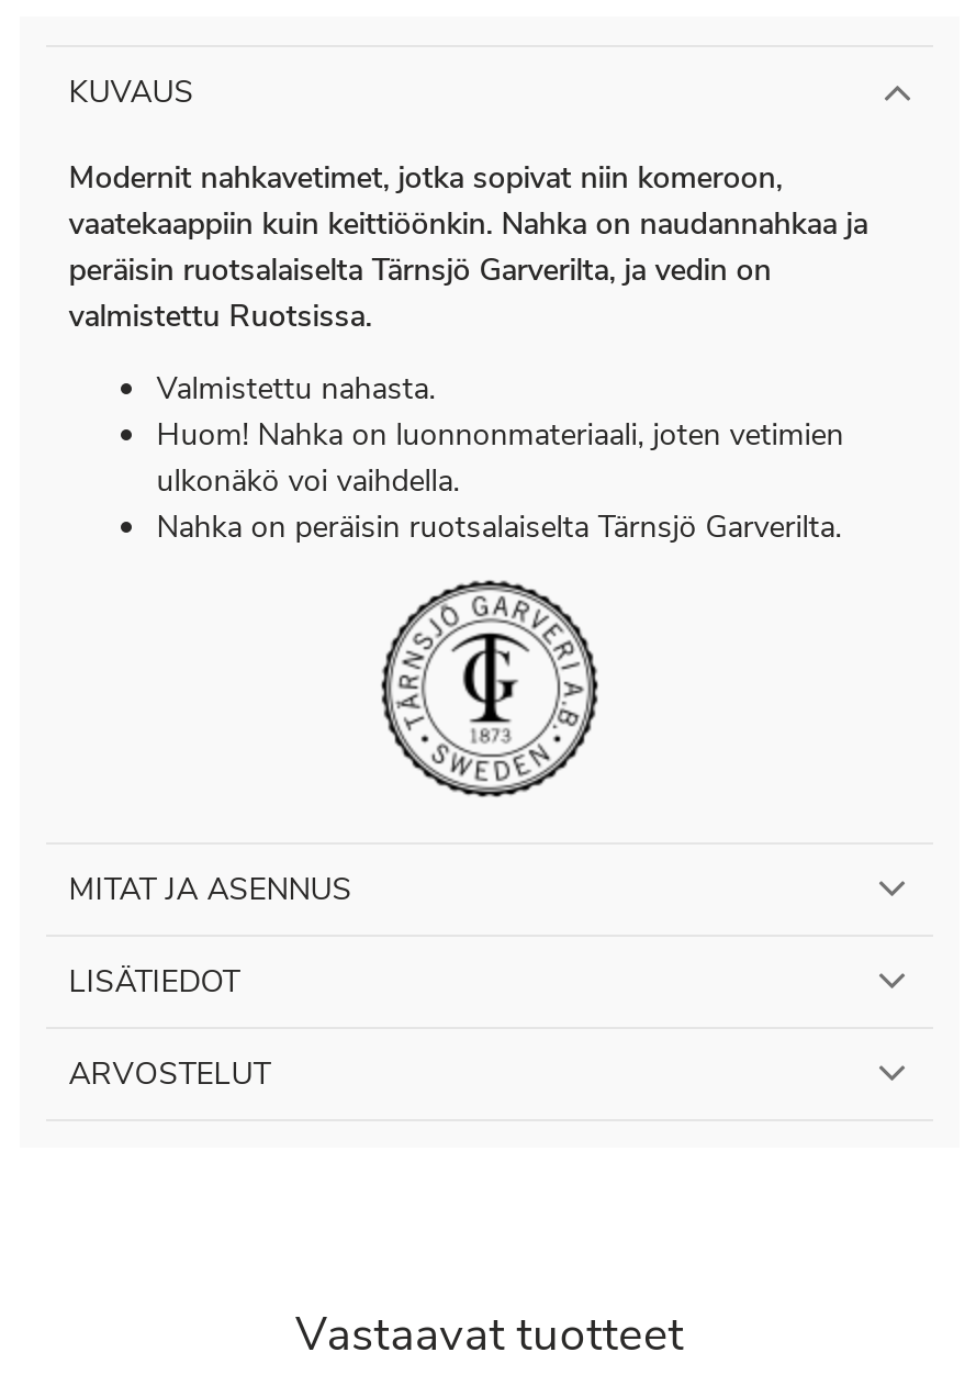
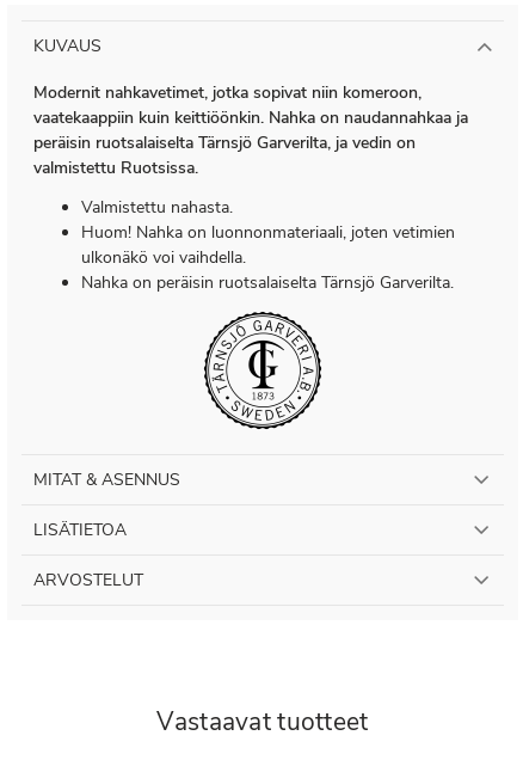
- MITAT JA ASENNUS
+ MITAT & ASENNUS

- LISÄTIEDOT
+ LISÄTIETOA
